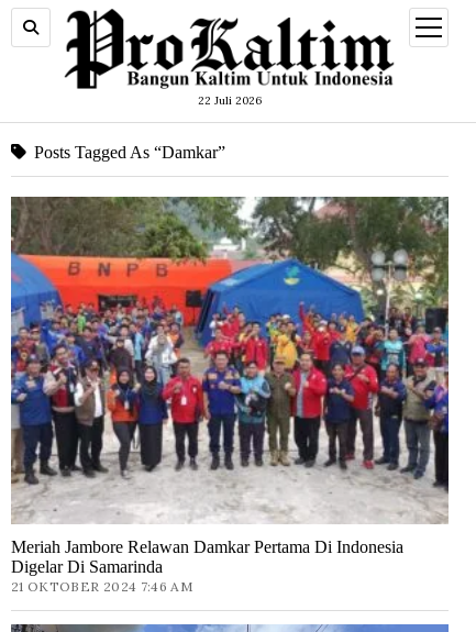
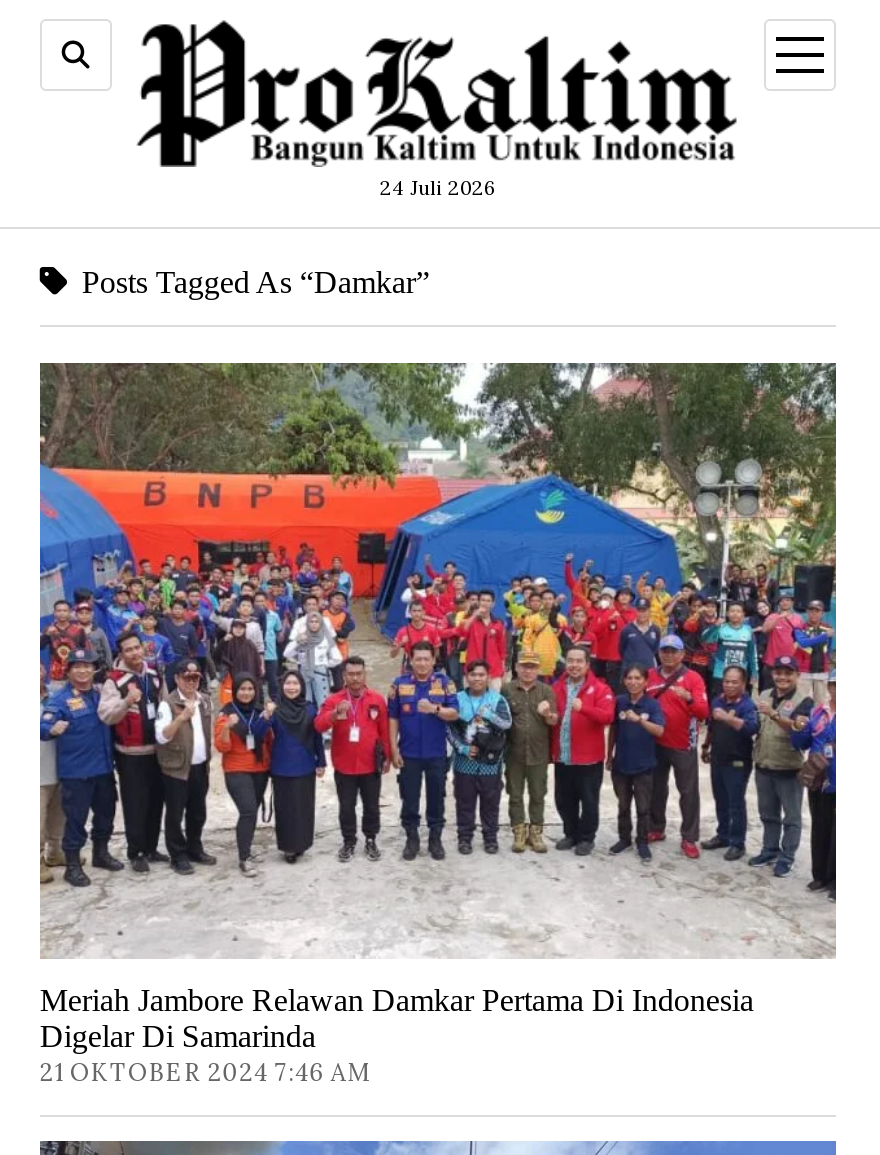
- 22 Juli 2026
+ 24 Juli 2026
